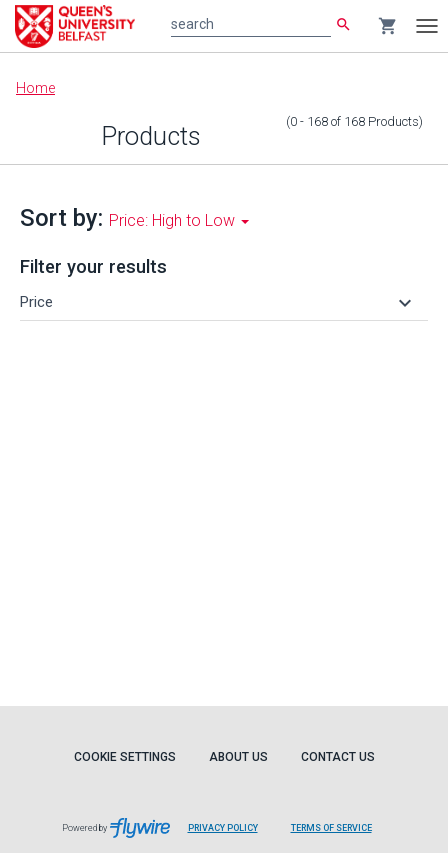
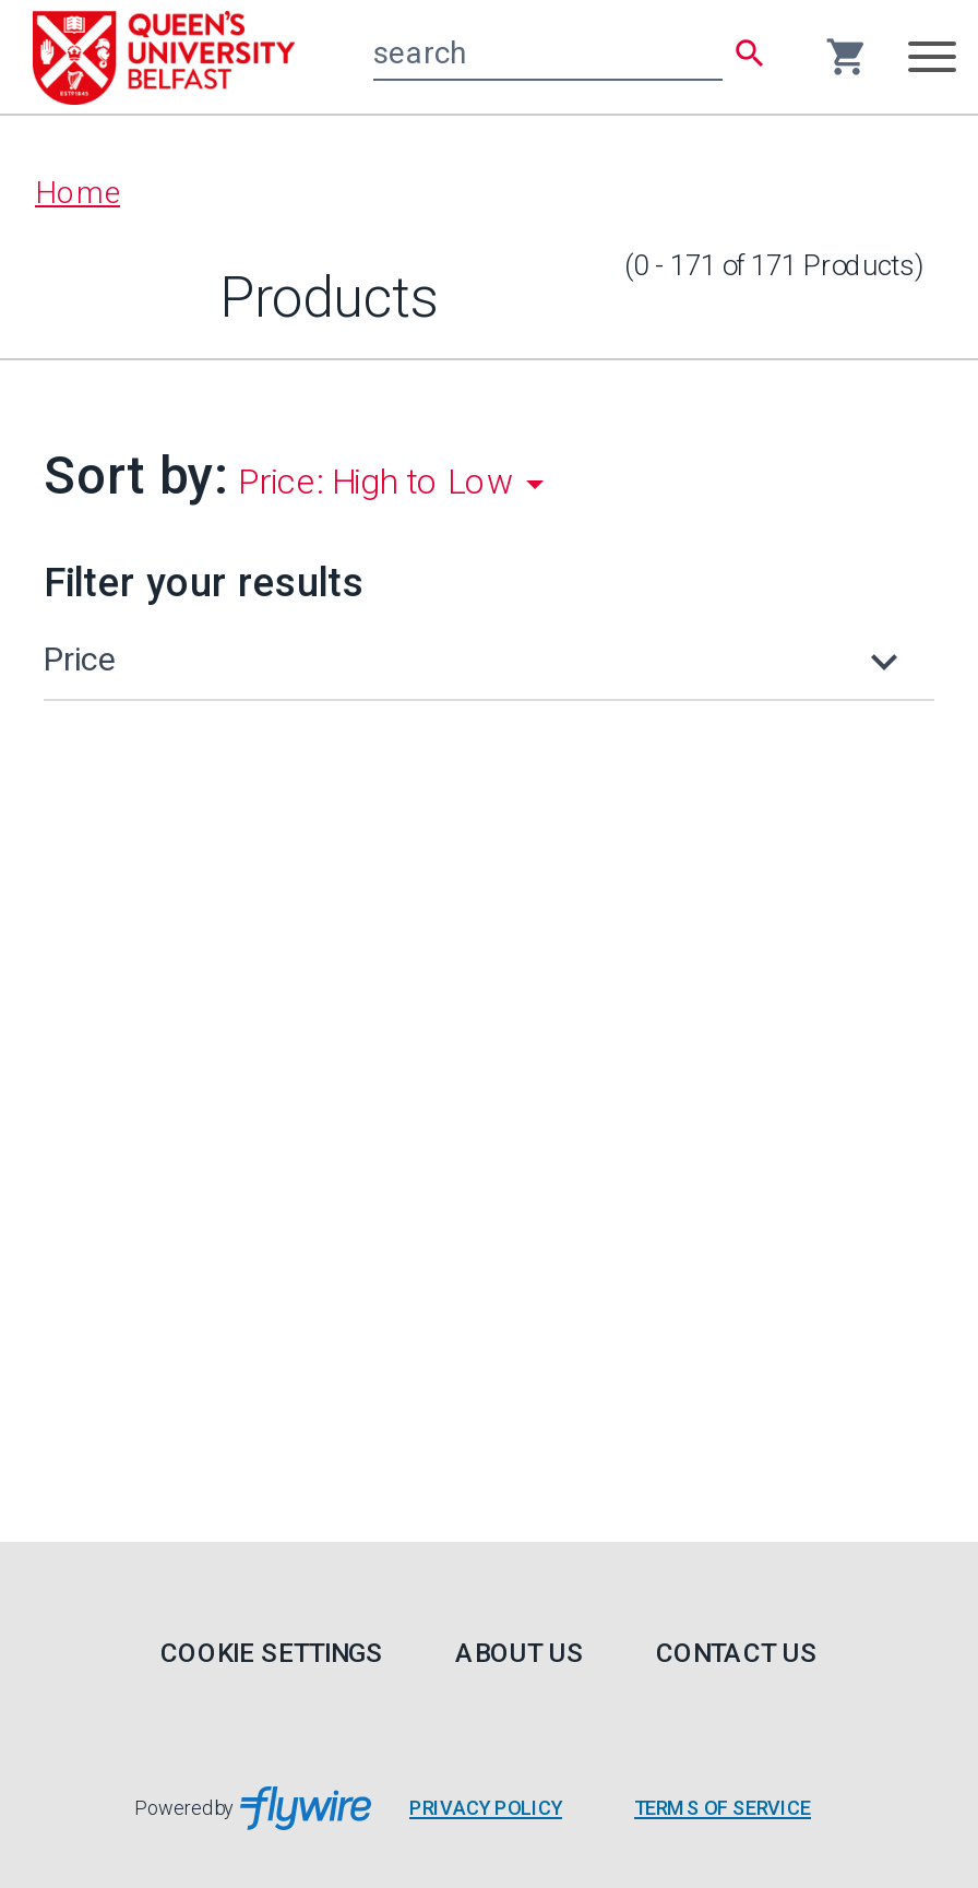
- (0 - 168 of 168 Products)
+ (0 - 171 of 171 Products)
